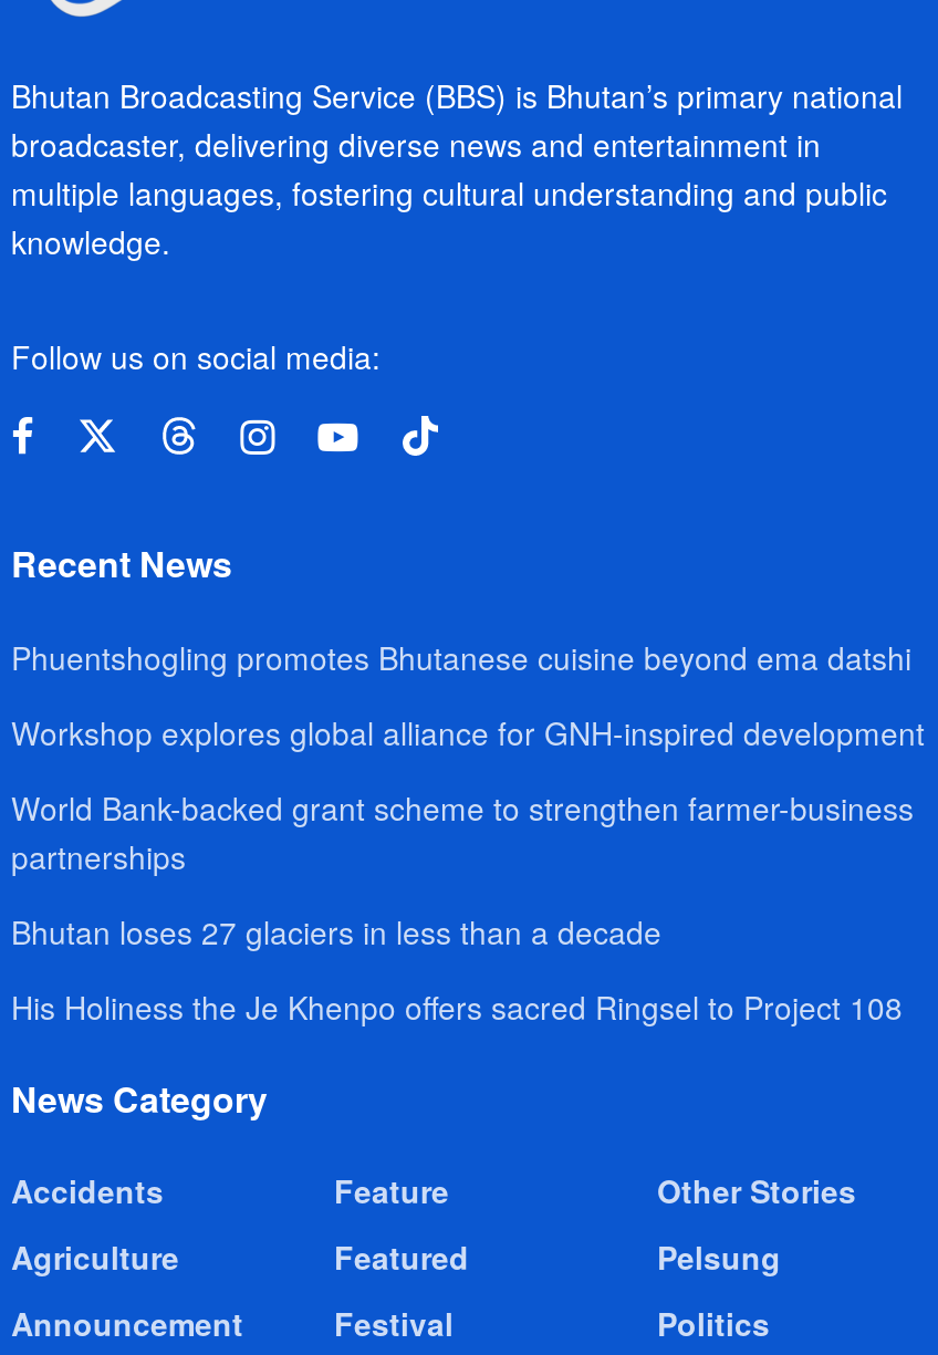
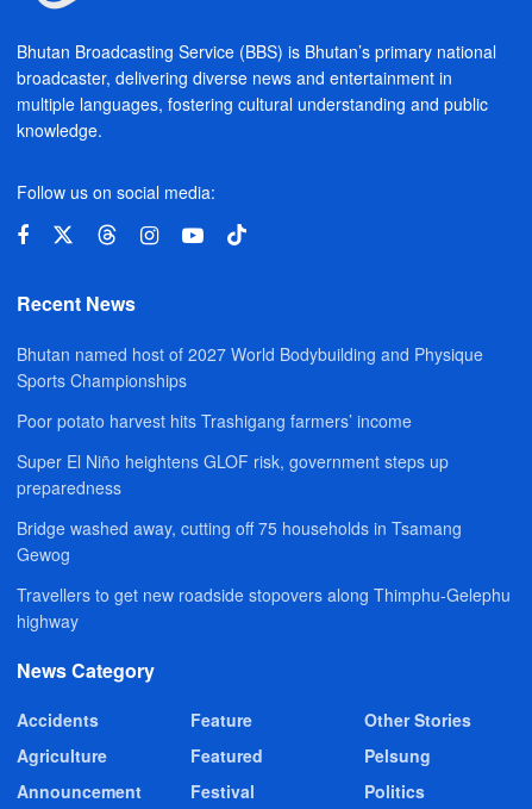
- Phuentshogling promotes Bhutanese cuisine beyond ema datshi
+ Bhutan named host of 2027 World Bodybuilding and Physique
+ Sports Championships

- Workshop explores global alliance for GNH-inspired development
+ Poor potato harvest hits Trashigang farmers’ income

- World Bank-backed grant scheme to strengthen farmer-business
- partnerships
+ Super El Niño heightens GLOF risk, government steps up
+ preparedness

- Bhutan loses 27 glaciers in less than a decade
+ Bridge washed away, cutting off 75 households in Tsamang
+ Gewog

- His Holiness the Je Khenpo offers sacred Ringsel to Project 108
+ Travellers to get new roadside stopovers along Thimphu-Gelephu
+ highway
